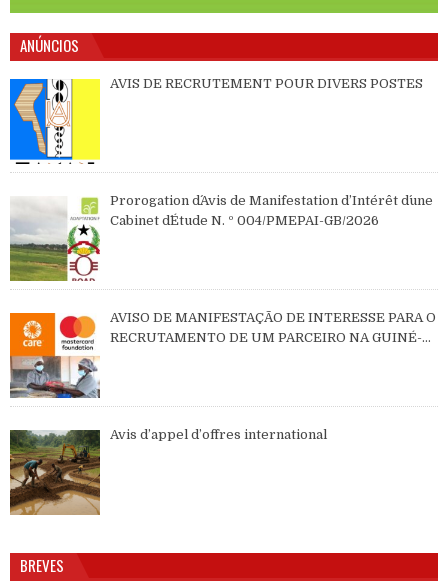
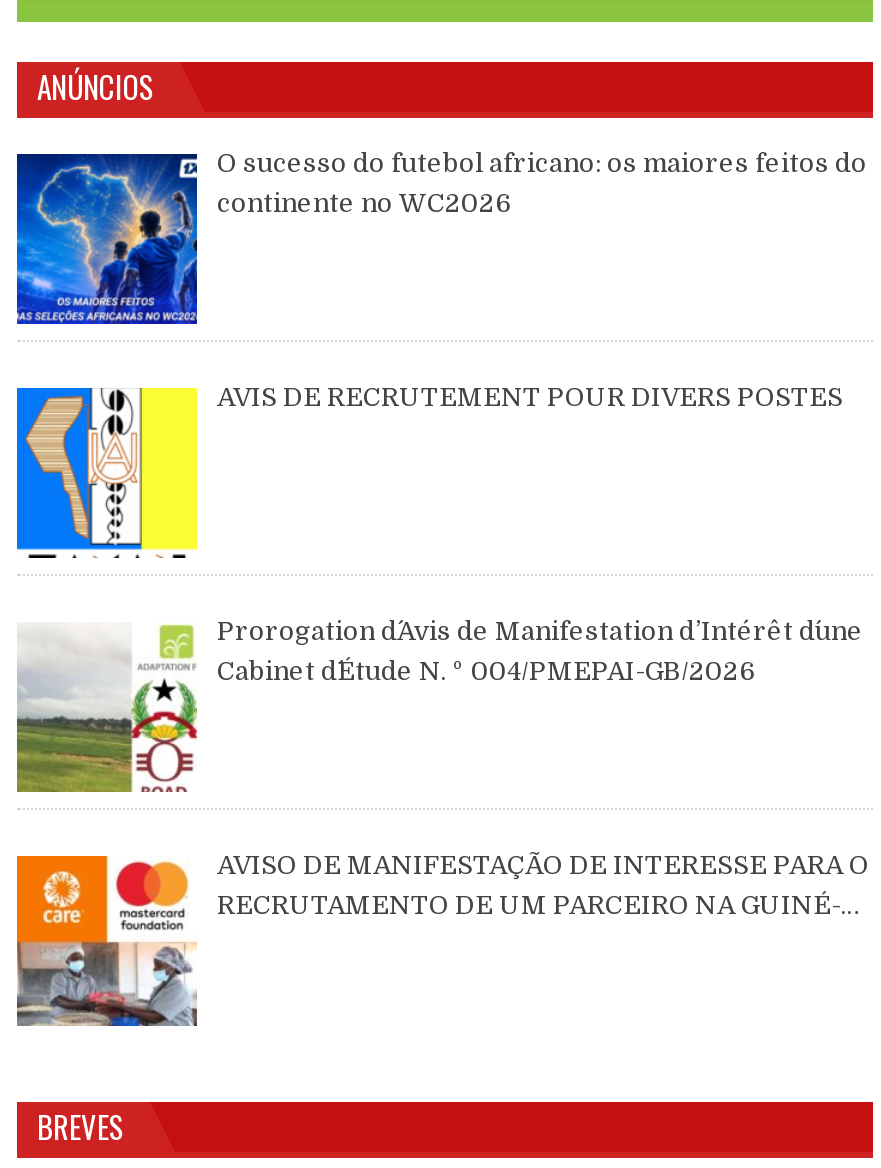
+ [image]
+ O sucesso do futebol africano: os maiores feitos do
+ continente no WC2026

moved down: [image] | AVIS DE RECRUTEMENT POUR DIVERS POSTES | Prorogation d´Avis de Manifestation d’Intérêt d´une | Cabinet d´Étude N. º 004/PMEPAI-GB/2026 | AVISO DE MANIFESTAÇÃO DE INTERESSE PARA O | RECRUTAMENTO DE UM PARCEIRO NA GUINÉ-

moved down: [image]

- [image]
- Avis d’appel d’offres international
